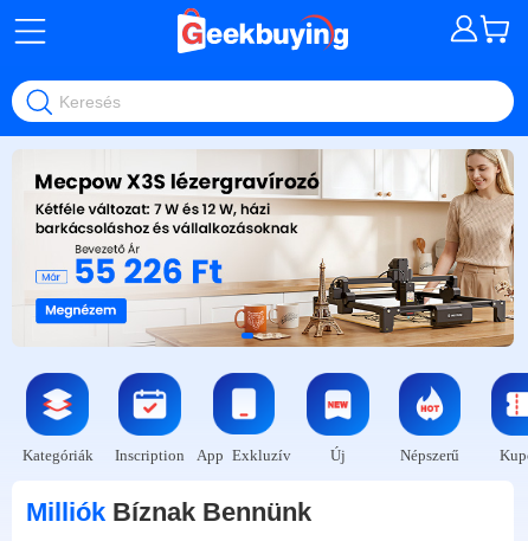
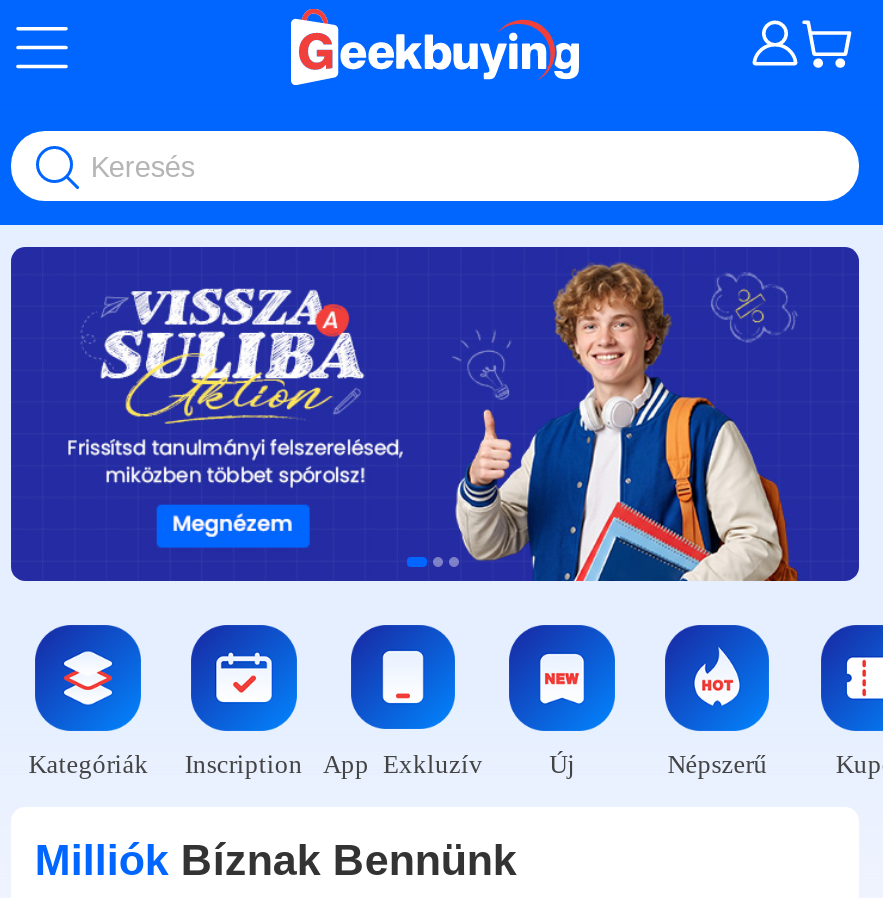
- [image]
+ [image]
